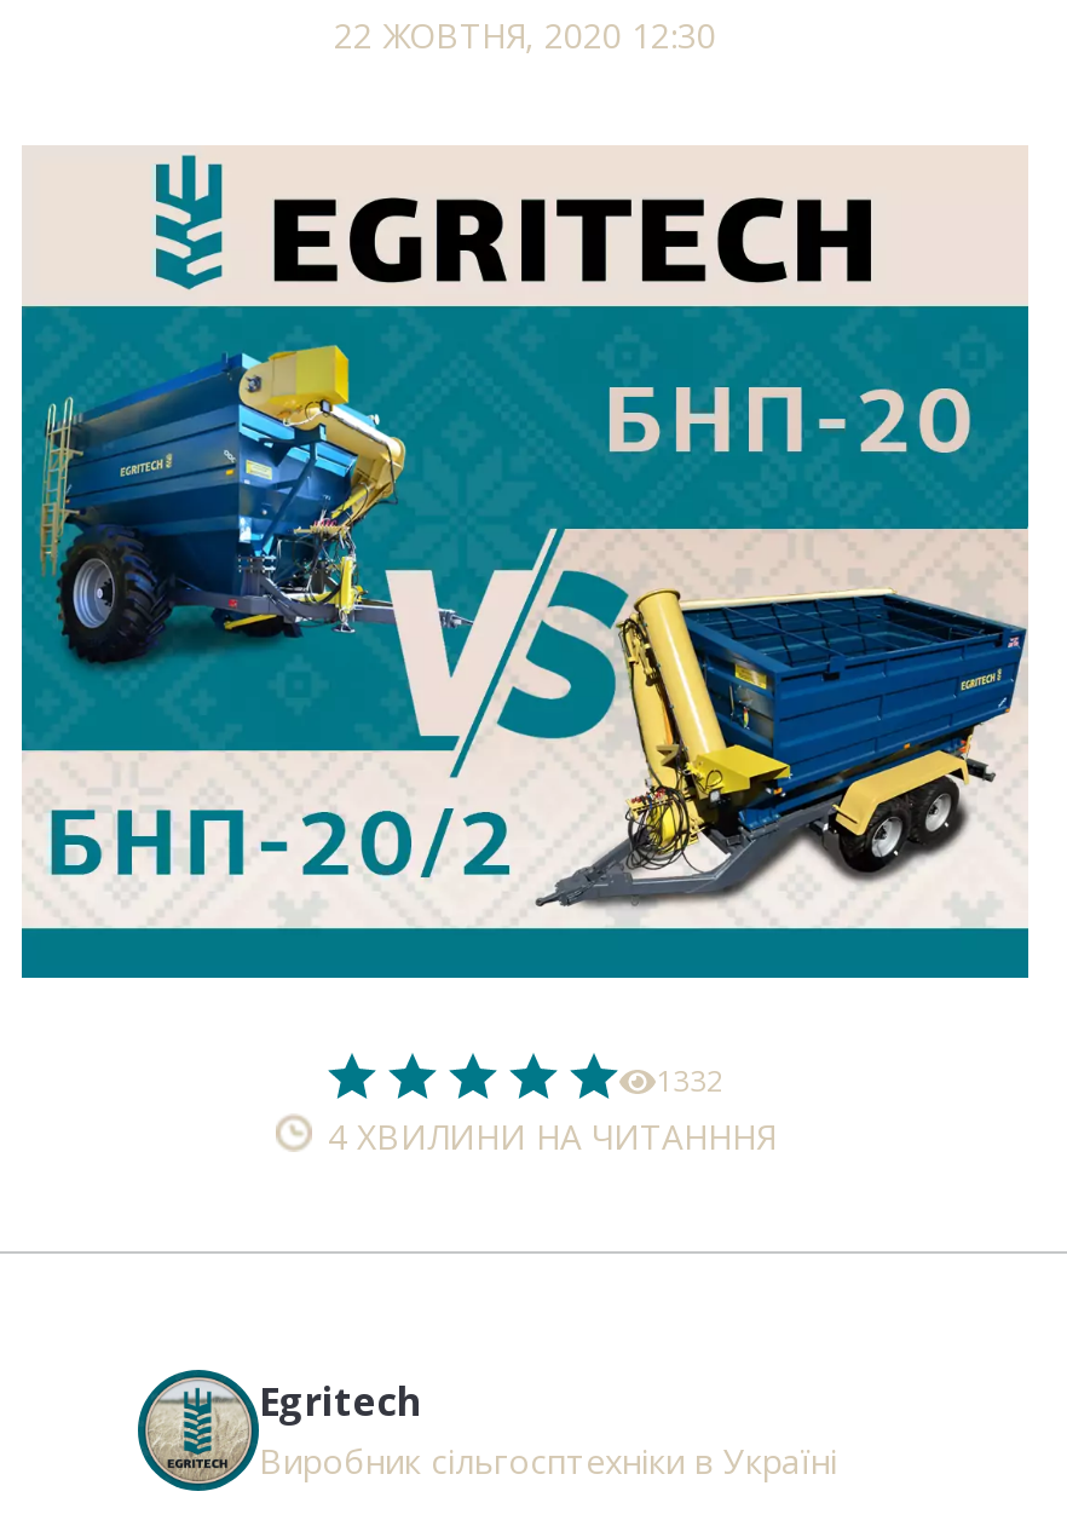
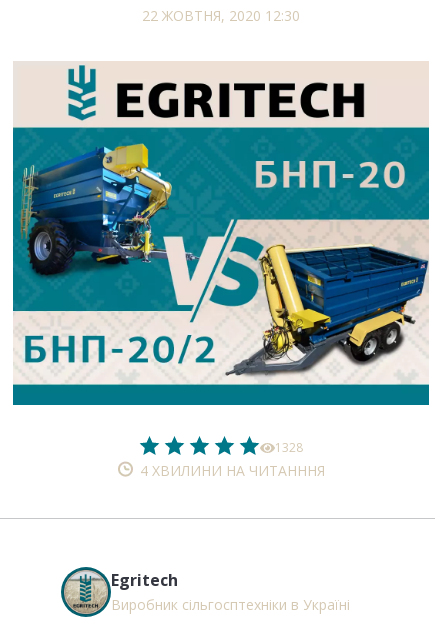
- 1332
+ 1328
